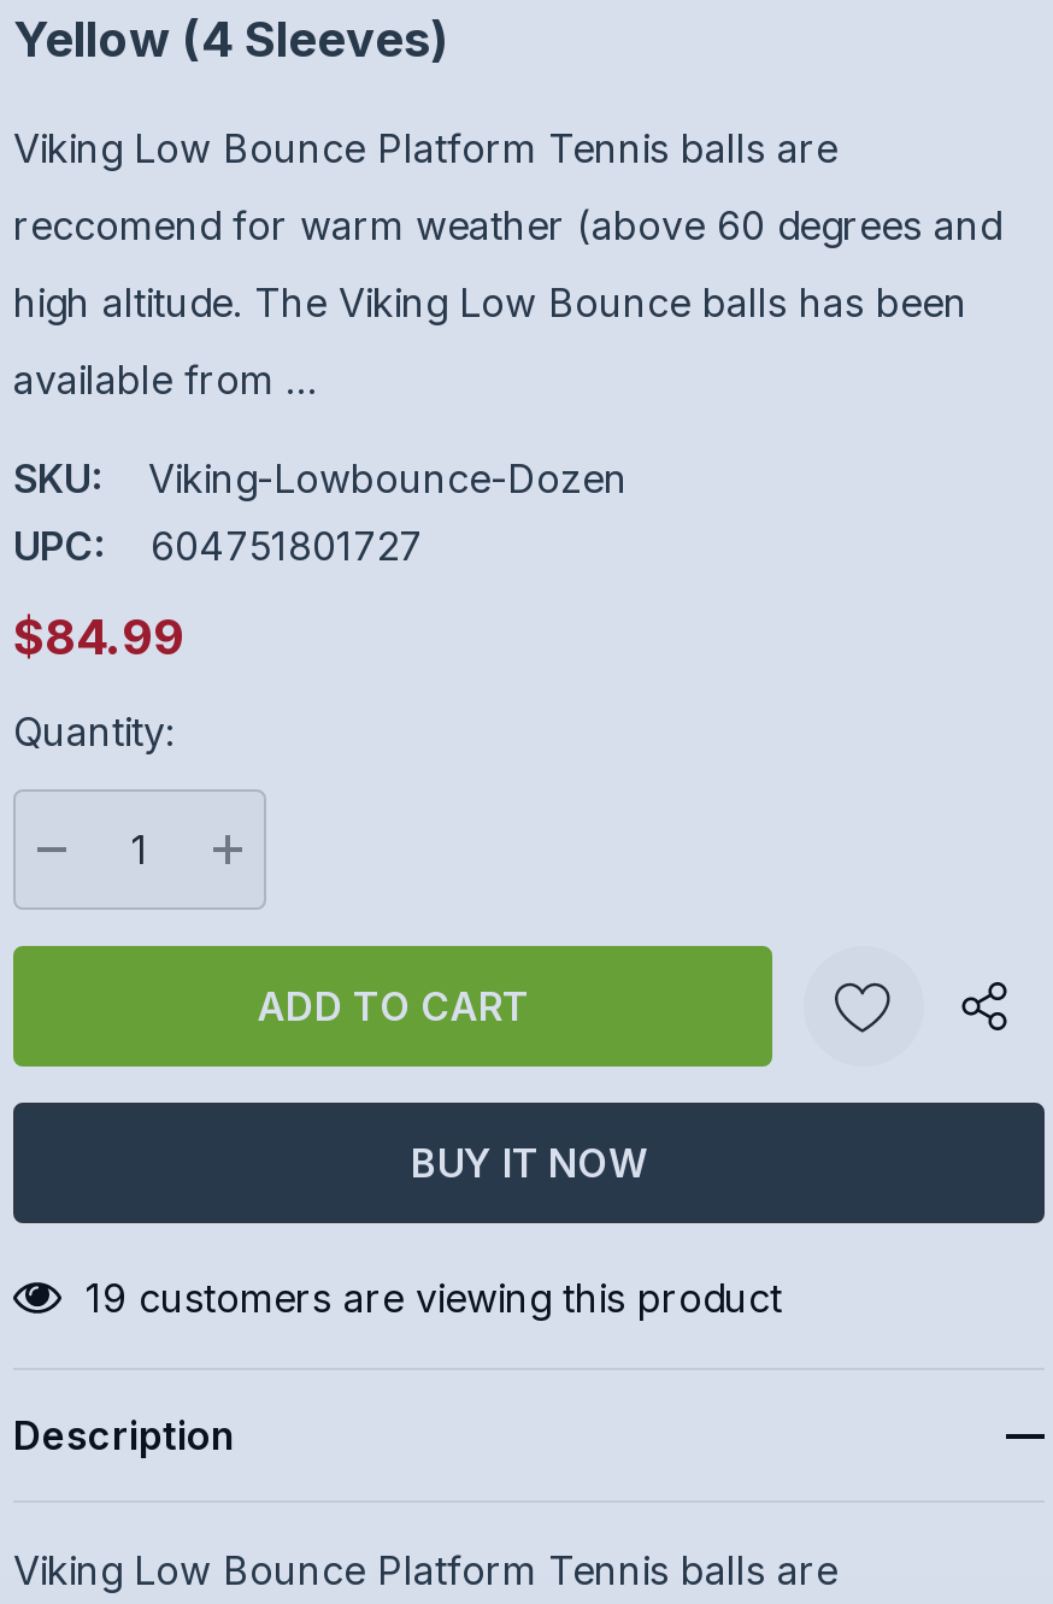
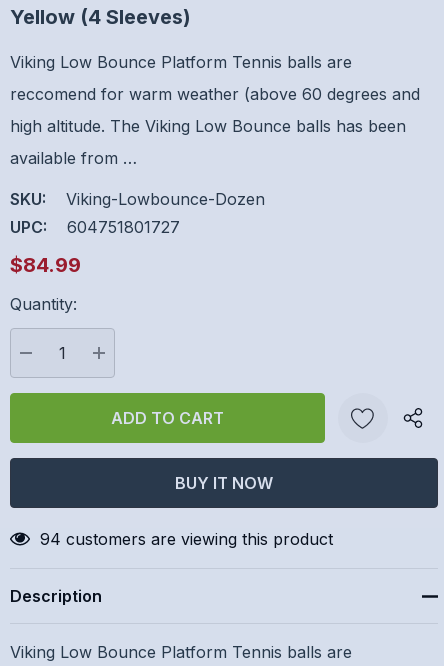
- 19 customers are viewing this product
+ 94 customers are viewing this product
